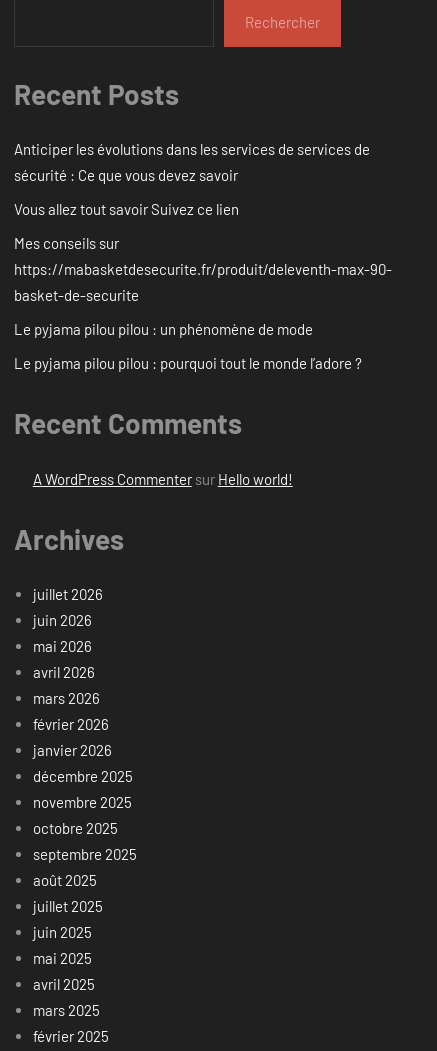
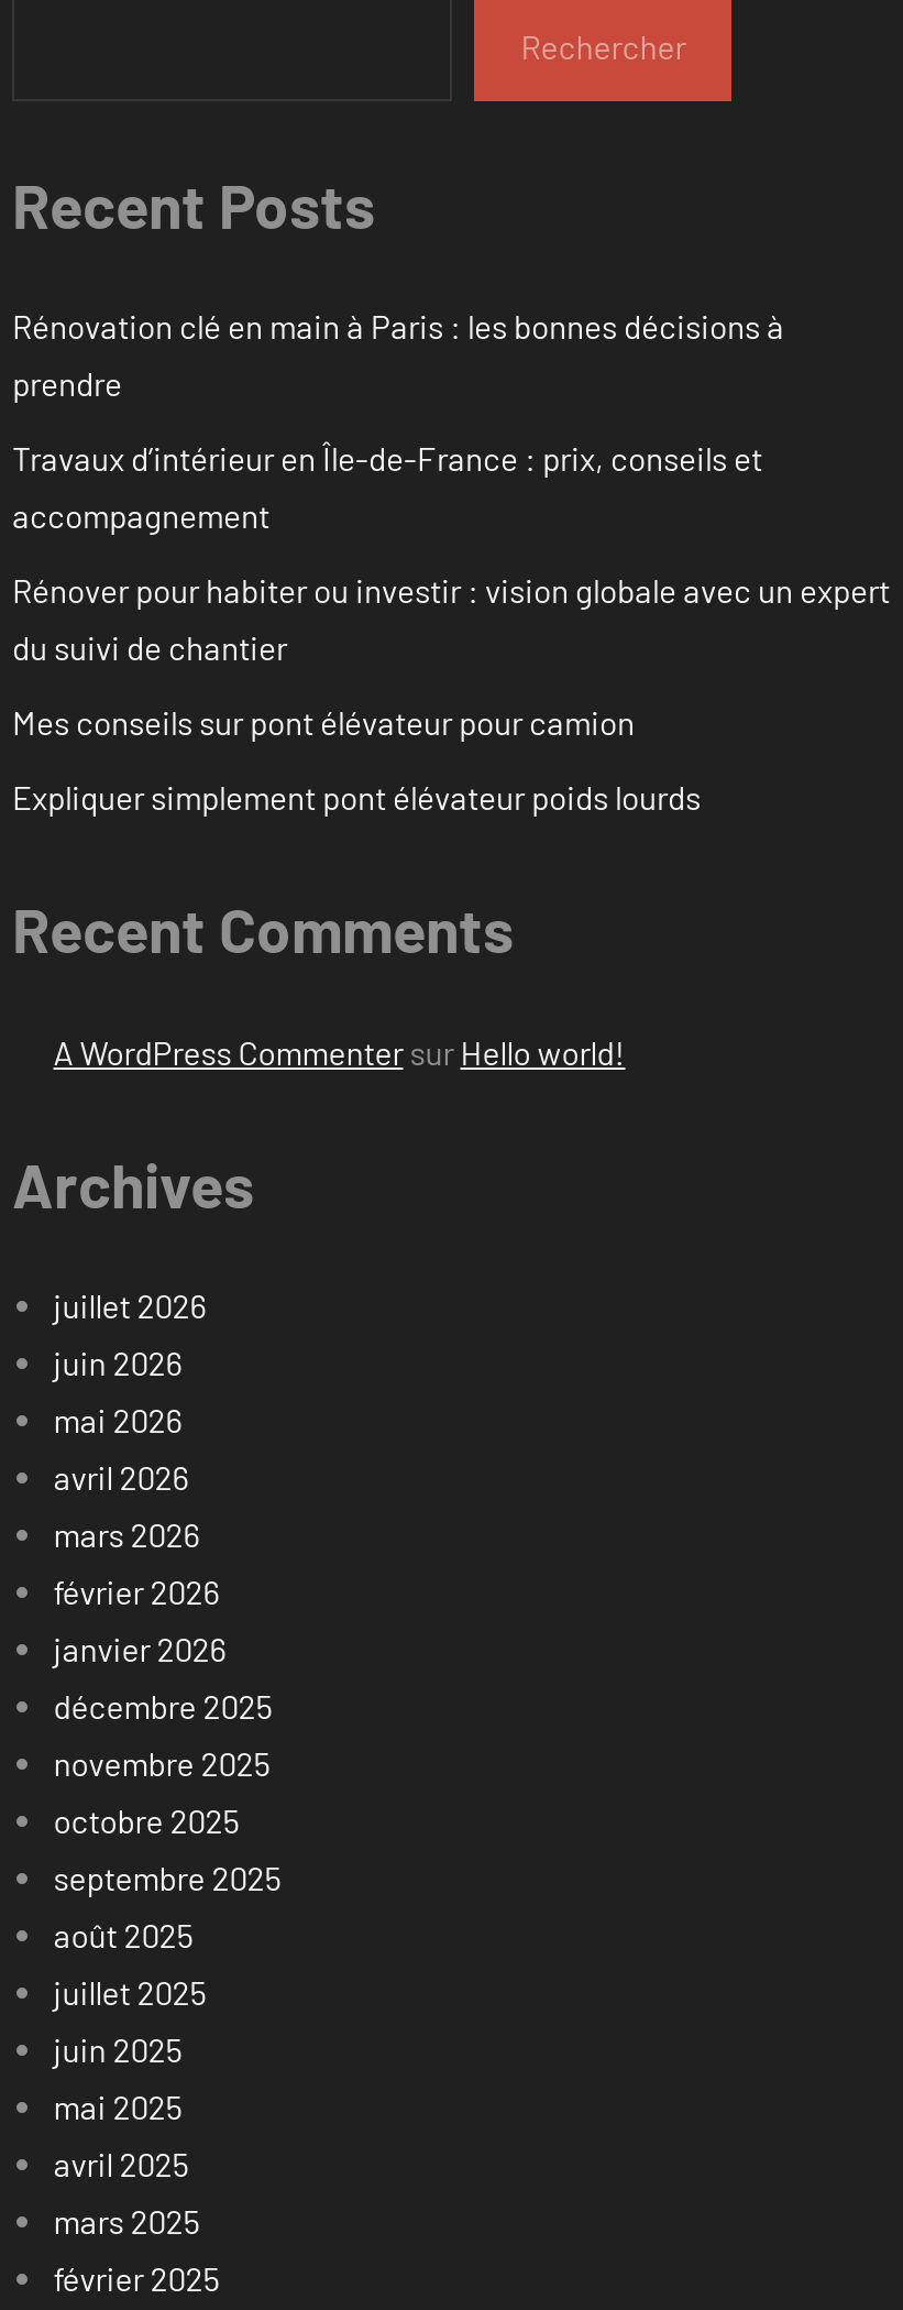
- Anticiper les évolutions dans les services de services de
- sécurité : Ce que vous devez savoir
+ Rénovation clé en main à Paris : les bonnes décisions à
+ prendre

- Vous allez tout savoir Suivez ce lien
+ Travaux d’intérieur en Île-de-France : prix, conseils et
+ accompagnement

- Mes conseils sur
- https://mabasketdesecurite.fr/produit/deleventh-max-90-
- basket-de-securite
+ Rénover pour habiter ou investir : vision globale avec un expert
+ du suivi de chantier

- Le pyjama pilou pilou : un phénomène de mode
+ Mes conseils sur pont élévateur pour camion

- Le pyjama pilou pilou : pourquoi tout le monde l’adore ?
+ Expliquer simplement pont élévateur poids lourds
